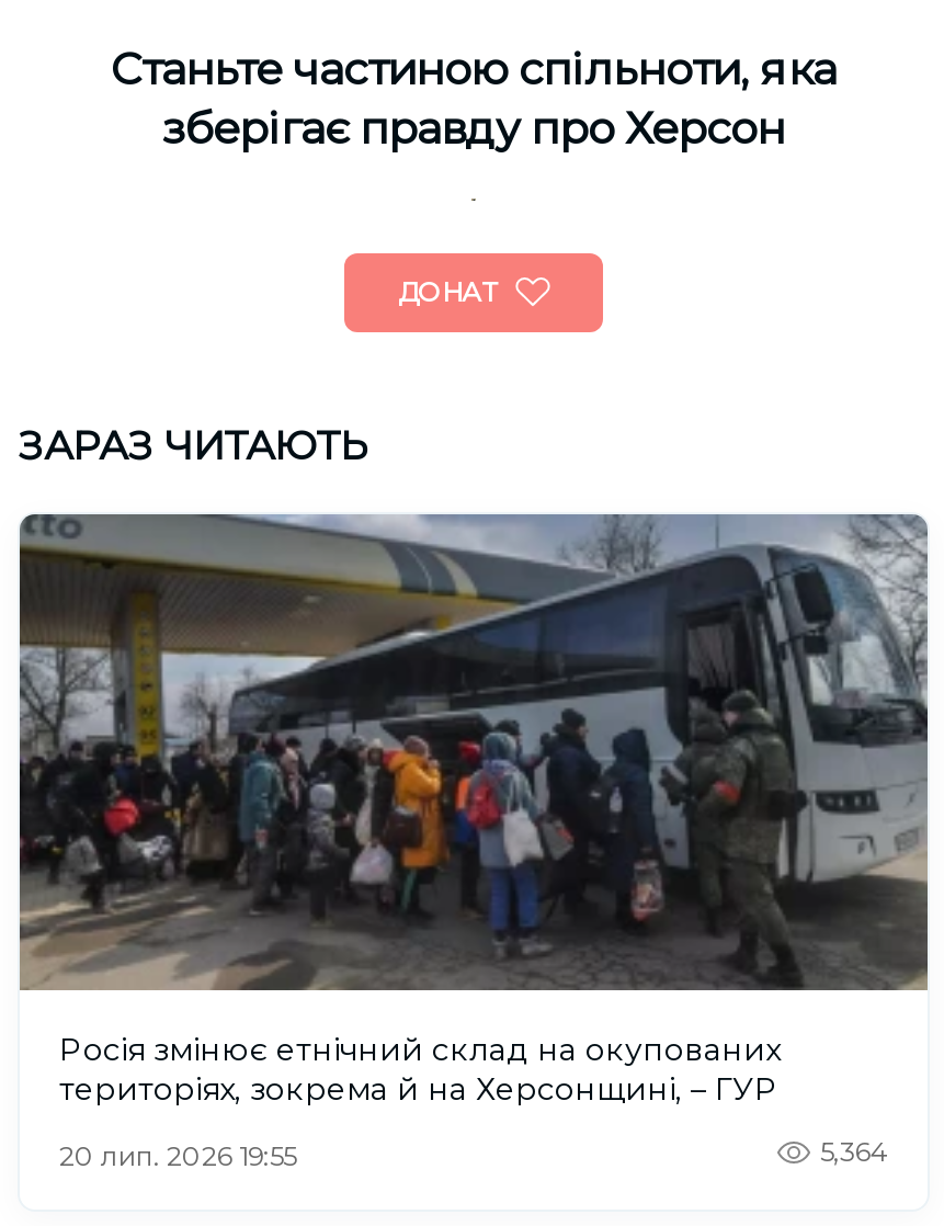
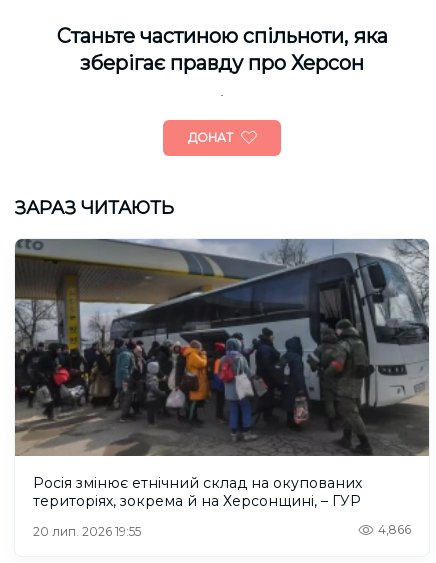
- 5,364
+ 4,866
